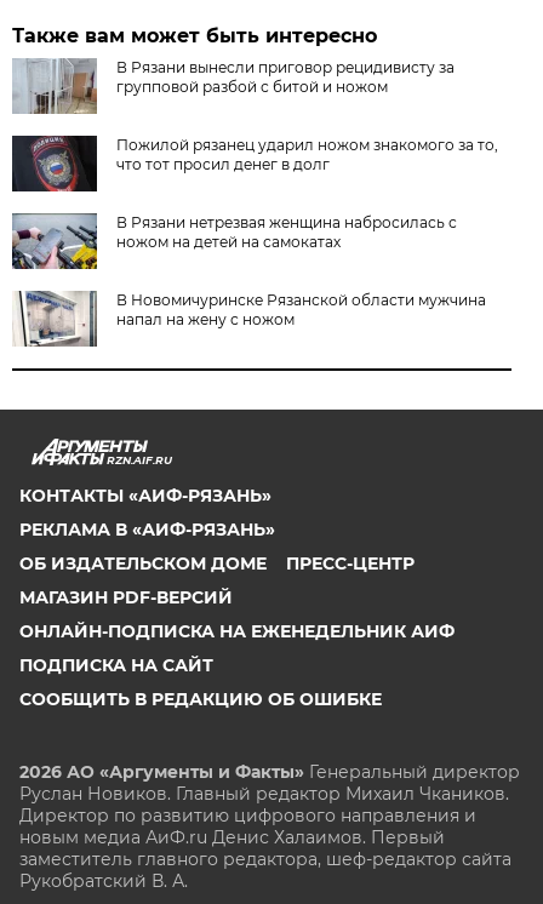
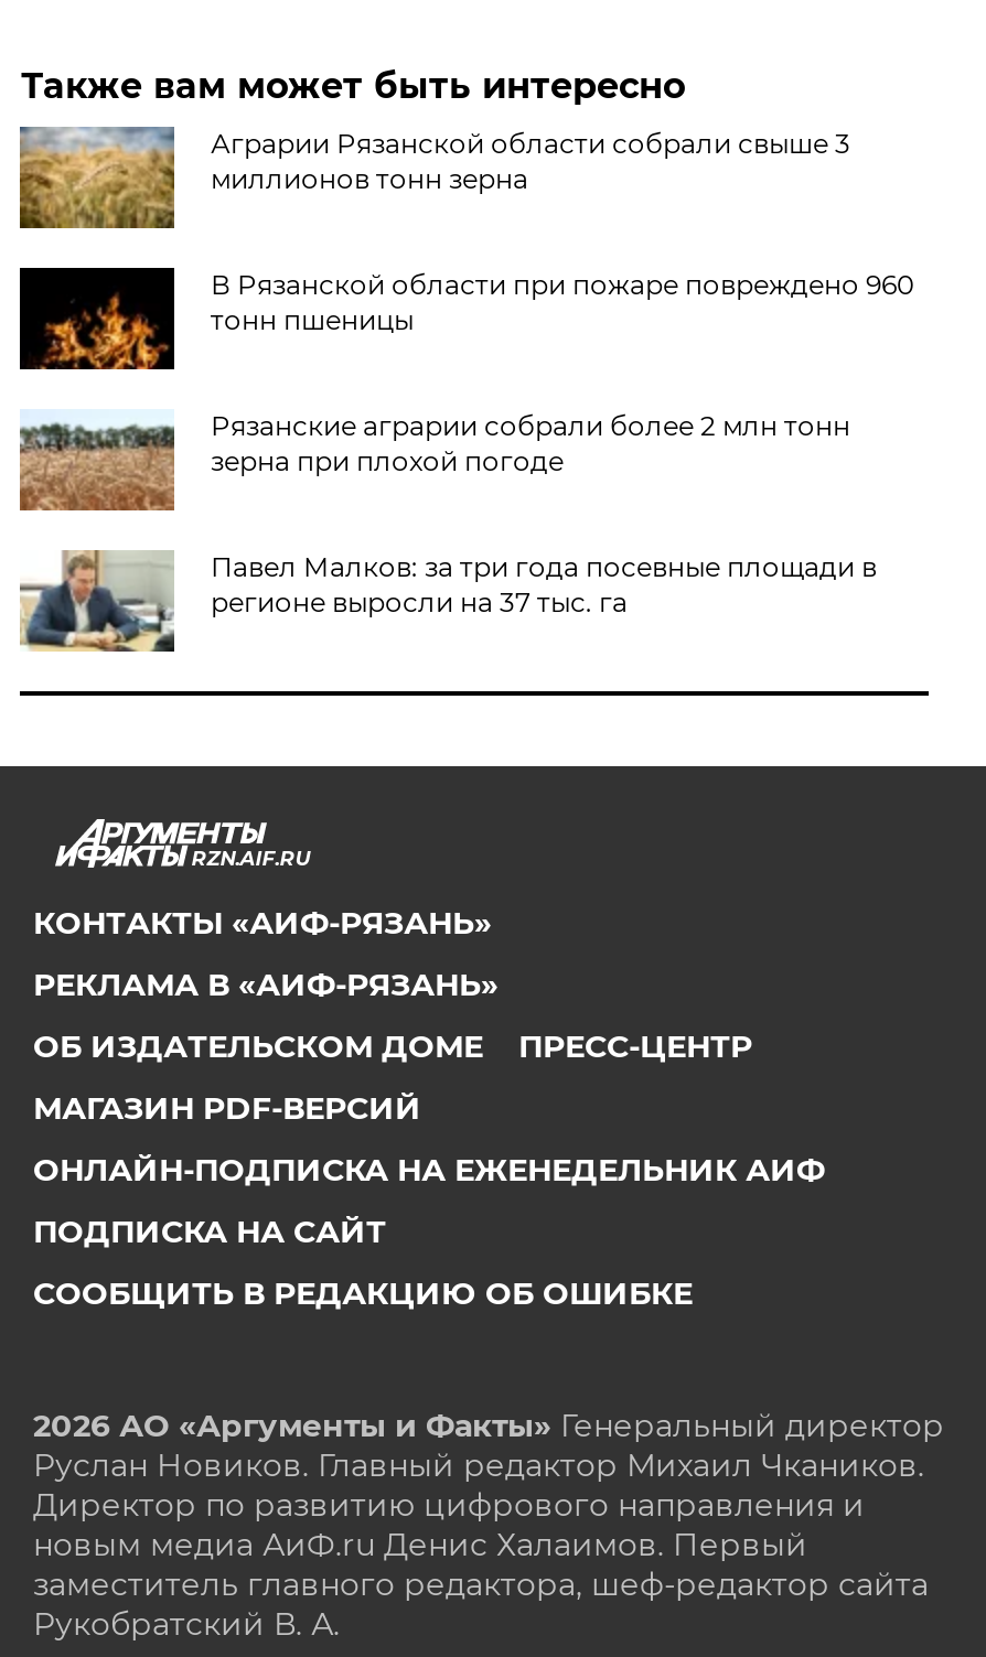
- [image]
- В Рязани вынесли приговор рецидивисту за
- групповой разбой с битой и ножом
+ [image]
+ Аграрии Рязанской области собрали свыше 3
+ миллионов тонн зерна

- [image]
- Пожилой рязанец ударил ножом знакомого за то,
- что тот просил денег в долг
+ [image]
+ В Рязанской области при пожаре повреждено 960
+ тонн пшеницы

- [image]
- В Рязани нетрезвая женщина набросилась с
- ножом на детей на самокатах
+ [image]
+ Рязанские аграрии собрали более 2 млн тонн
+ зерна при плохой погоде

- [image]
- В Новомичуринске Рязанской области мужчина
- напал на жену с ножом
+ [image]
+ Павел Малков: за три года посевные площади в
+ регионе выросли на 37 тыс. га
